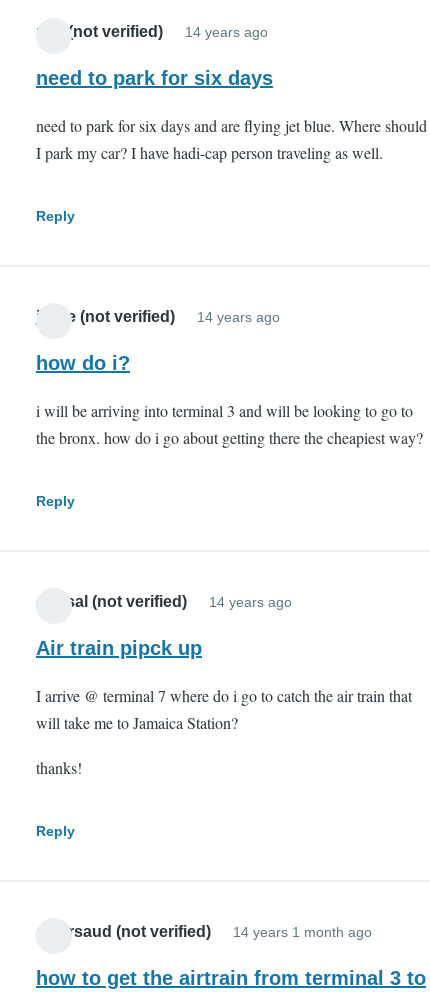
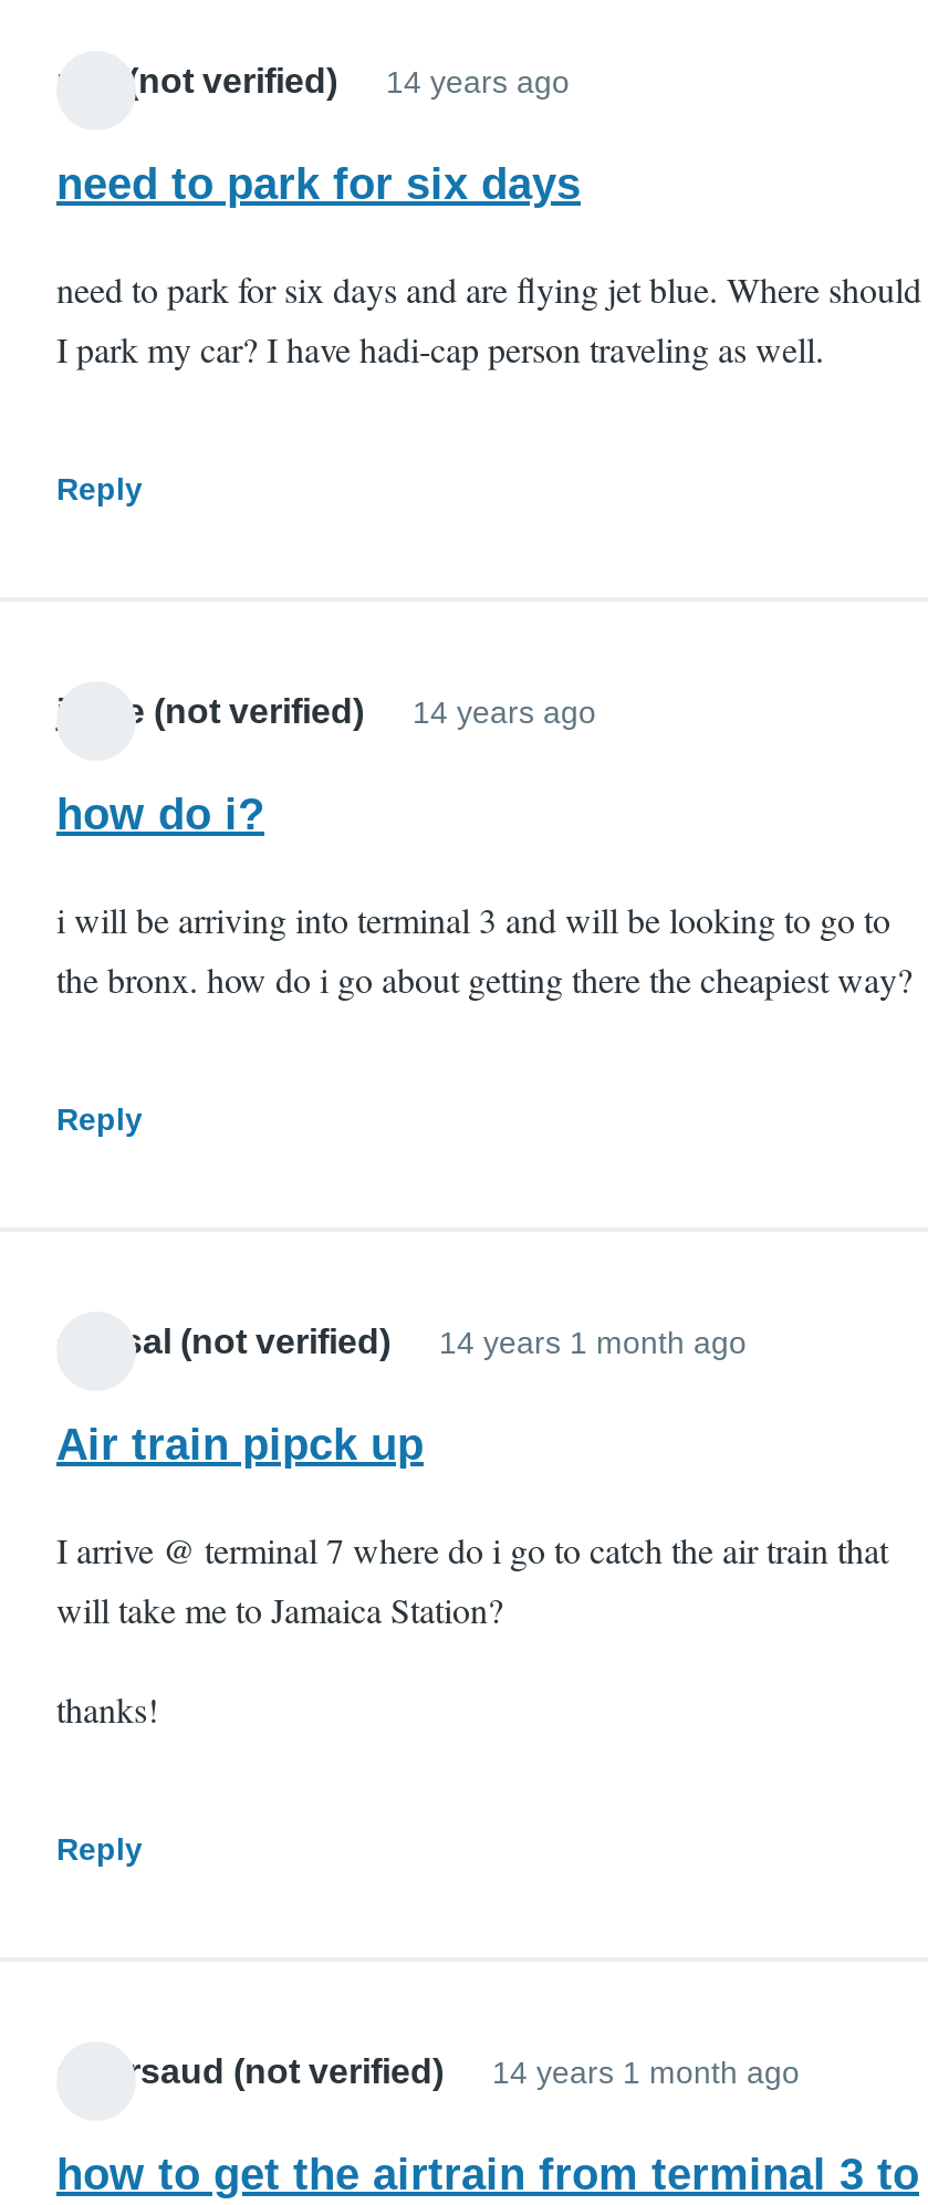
- 14 years ago
+ 14 years 1 month ago
